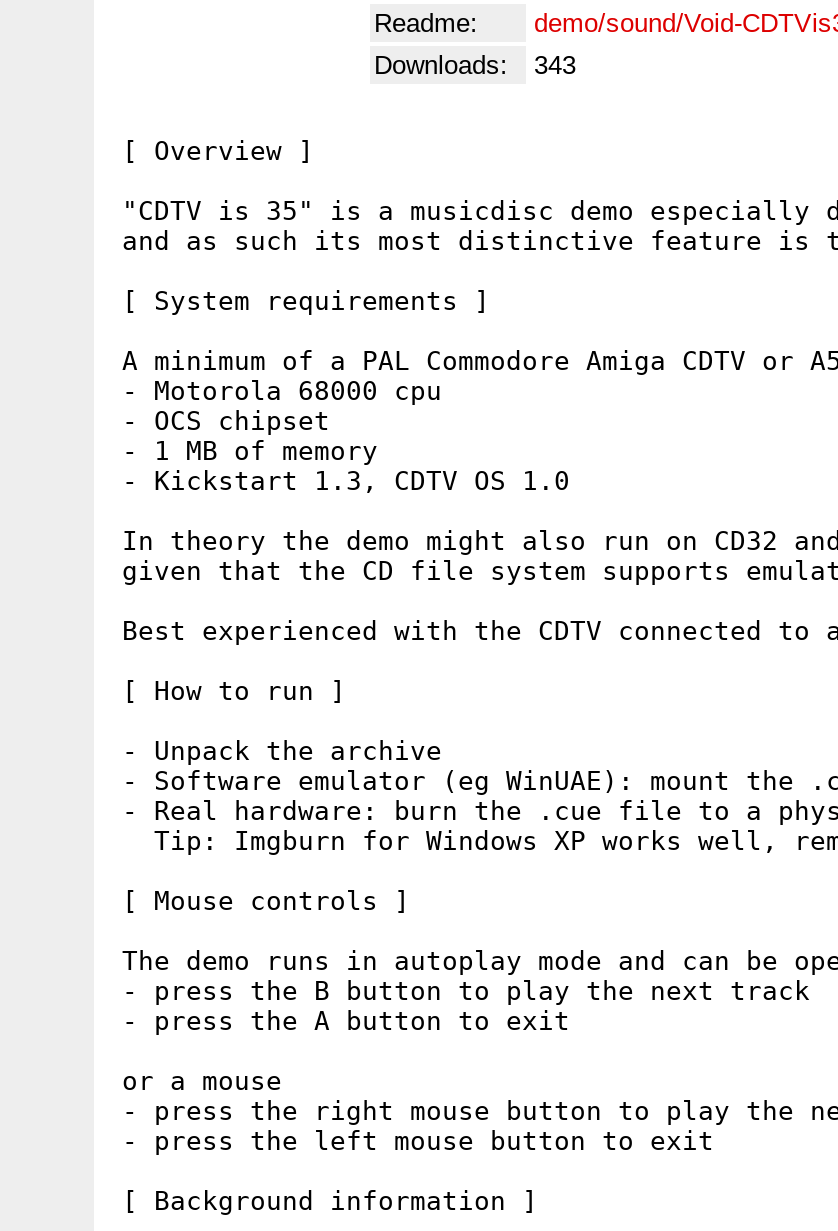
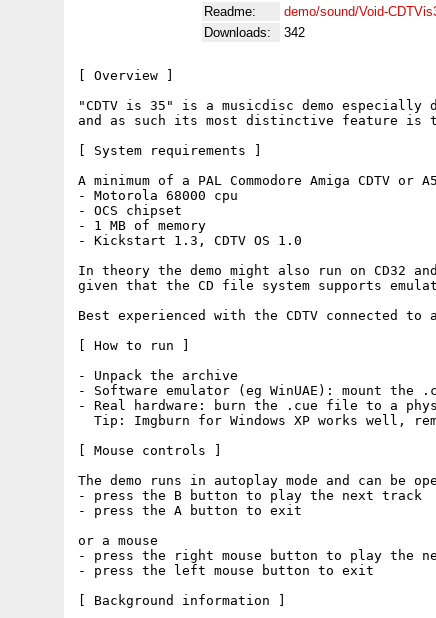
- Downloads: 343
+ Downloads: 342
